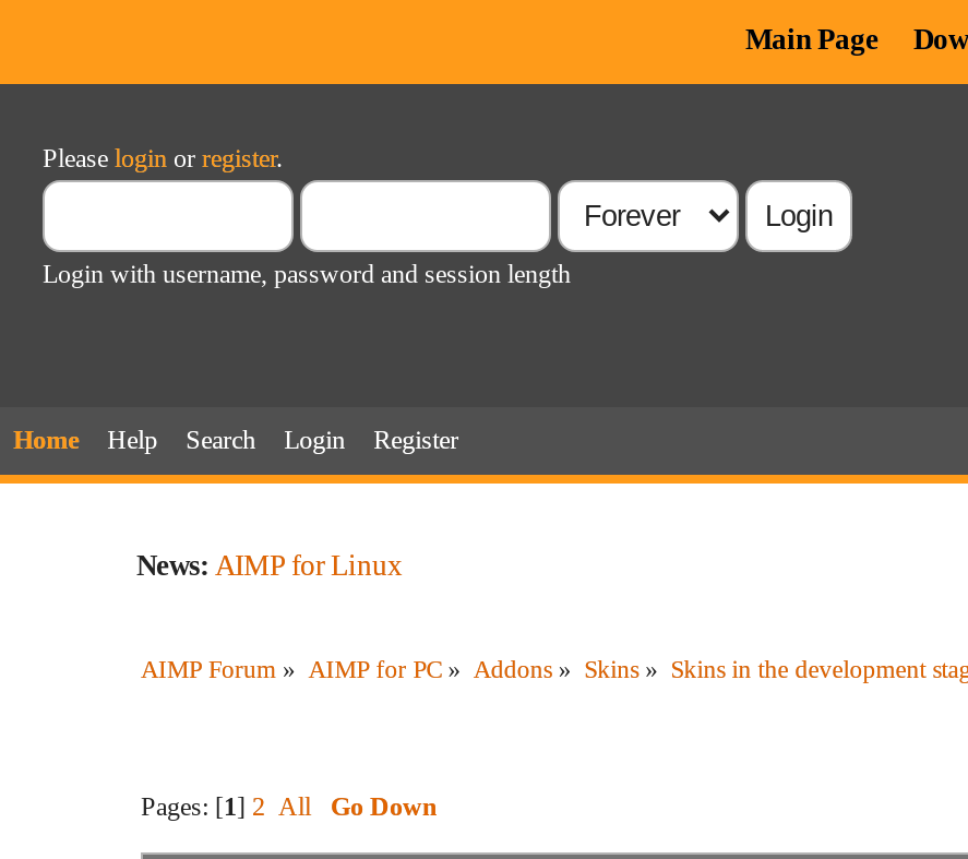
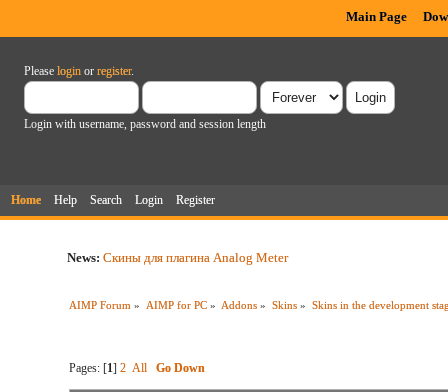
- News: AIMP for Linux
+ News: Скины для плагина Analog Meter
